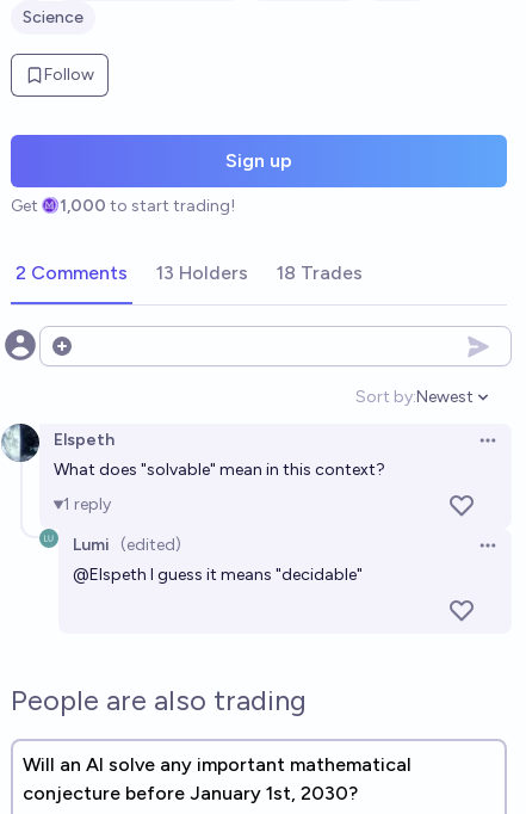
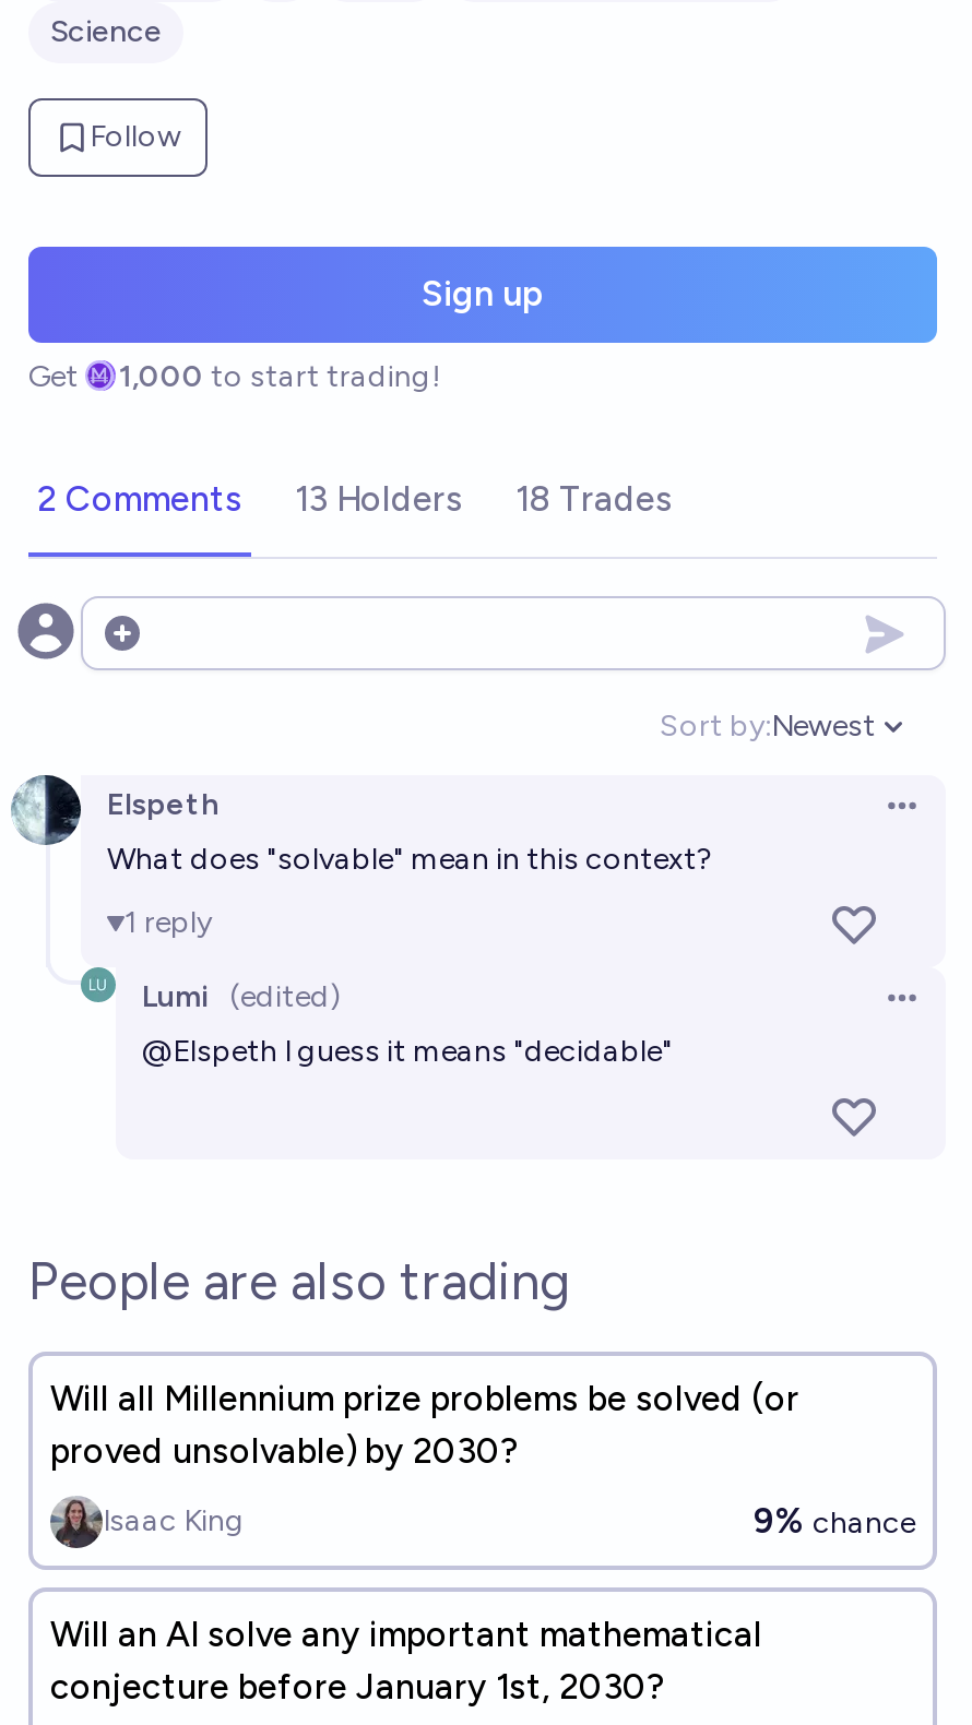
+ Will all Millennium prize problems be solved (or
+ proved unsolvable) by 2030?
+ Isaac King
+ 9% chance
